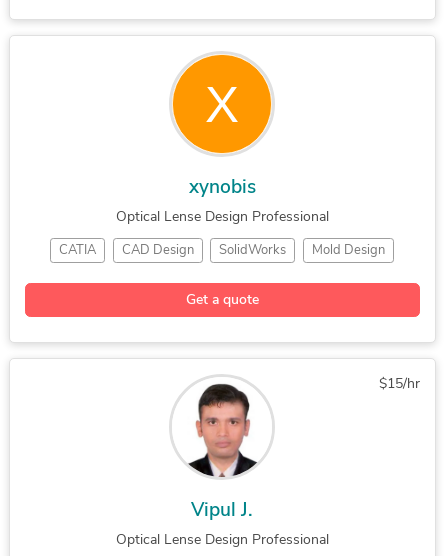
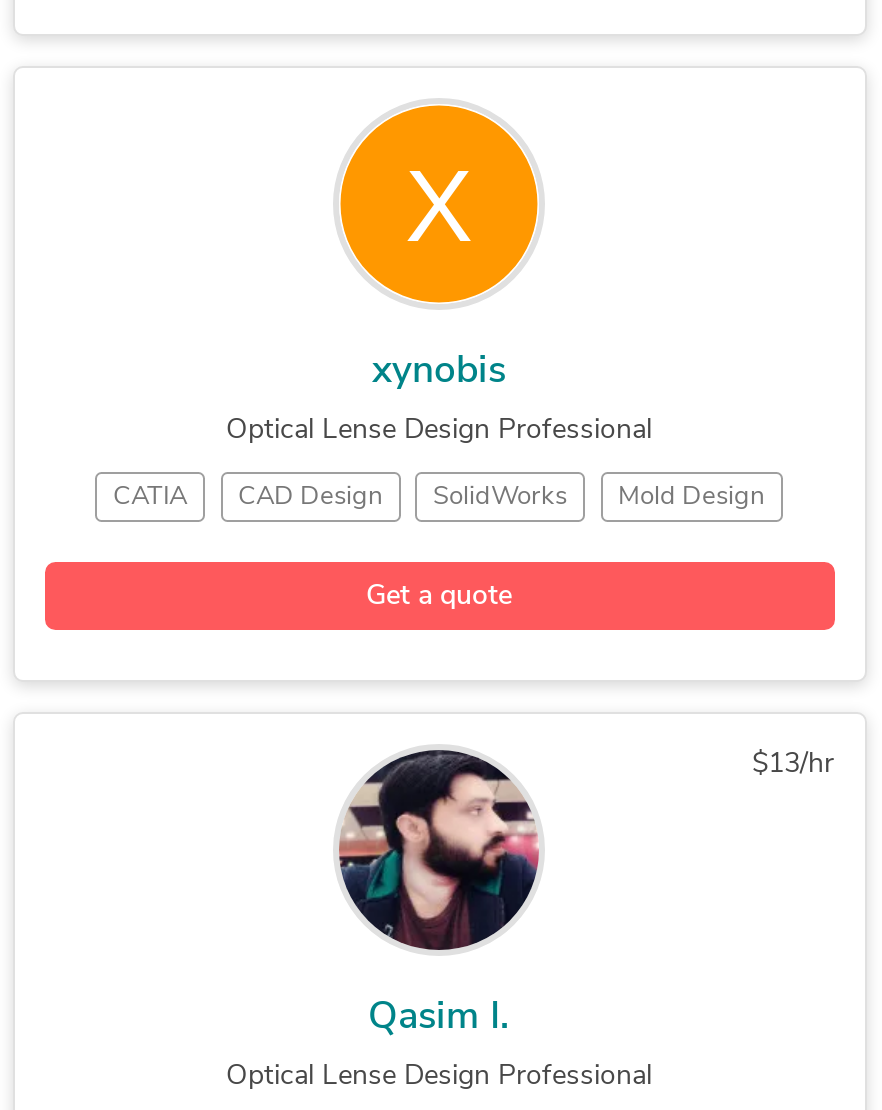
- [image]
- Vipul J.
+ [image]
+ Qasim I.

- $15/hr
+ $13/hr
